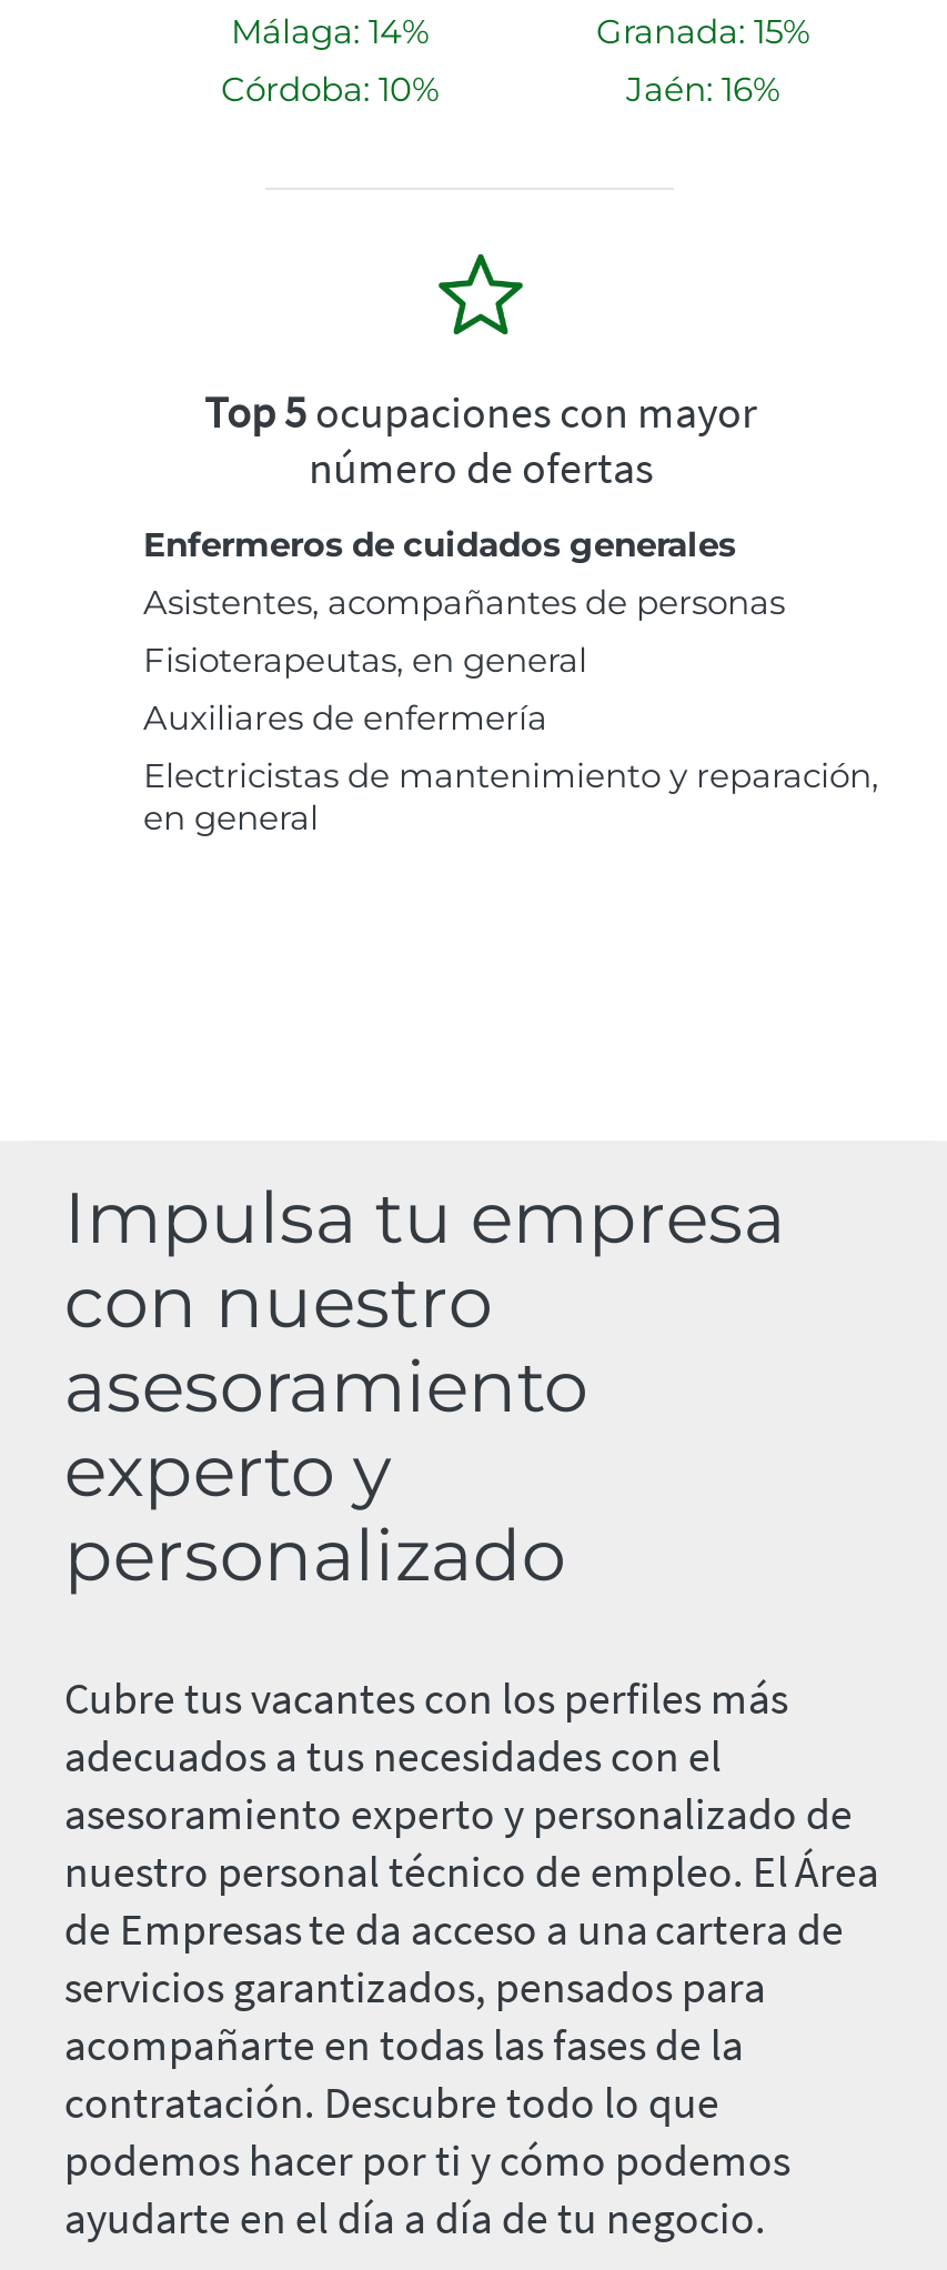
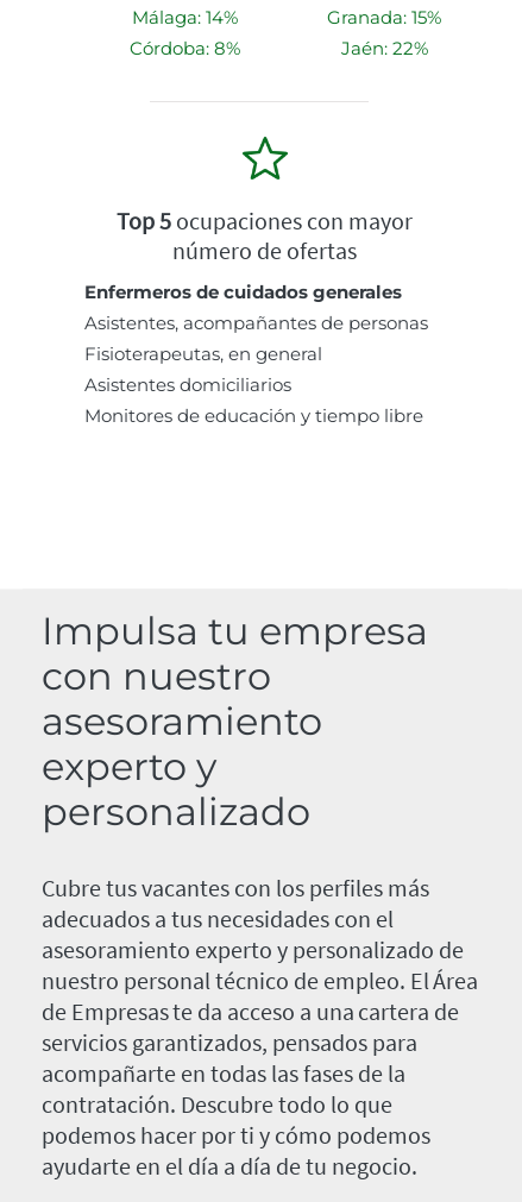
- Córdoba: 10%
+ Córdoba: 8%

- Jaén: 16%
+ Jaén: 22%

- Auxiliares de enfermería
- Electricistas de mantenimiento y reparación,
- en general
+ Asistentes domiciliarios
+ Monitores de educación y tiempo libre
